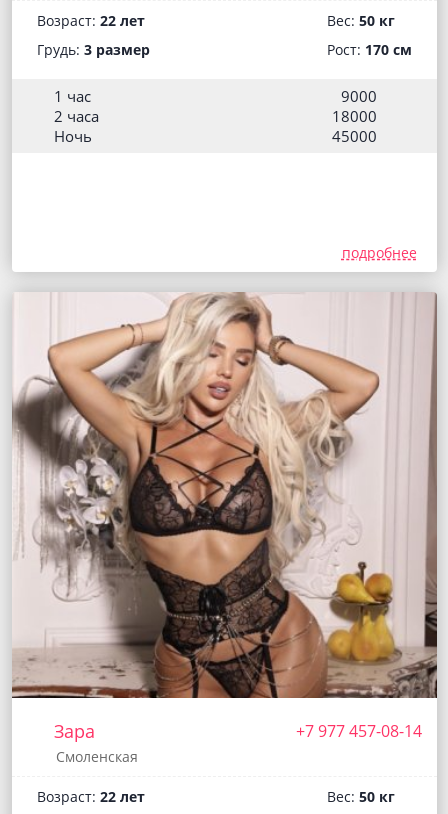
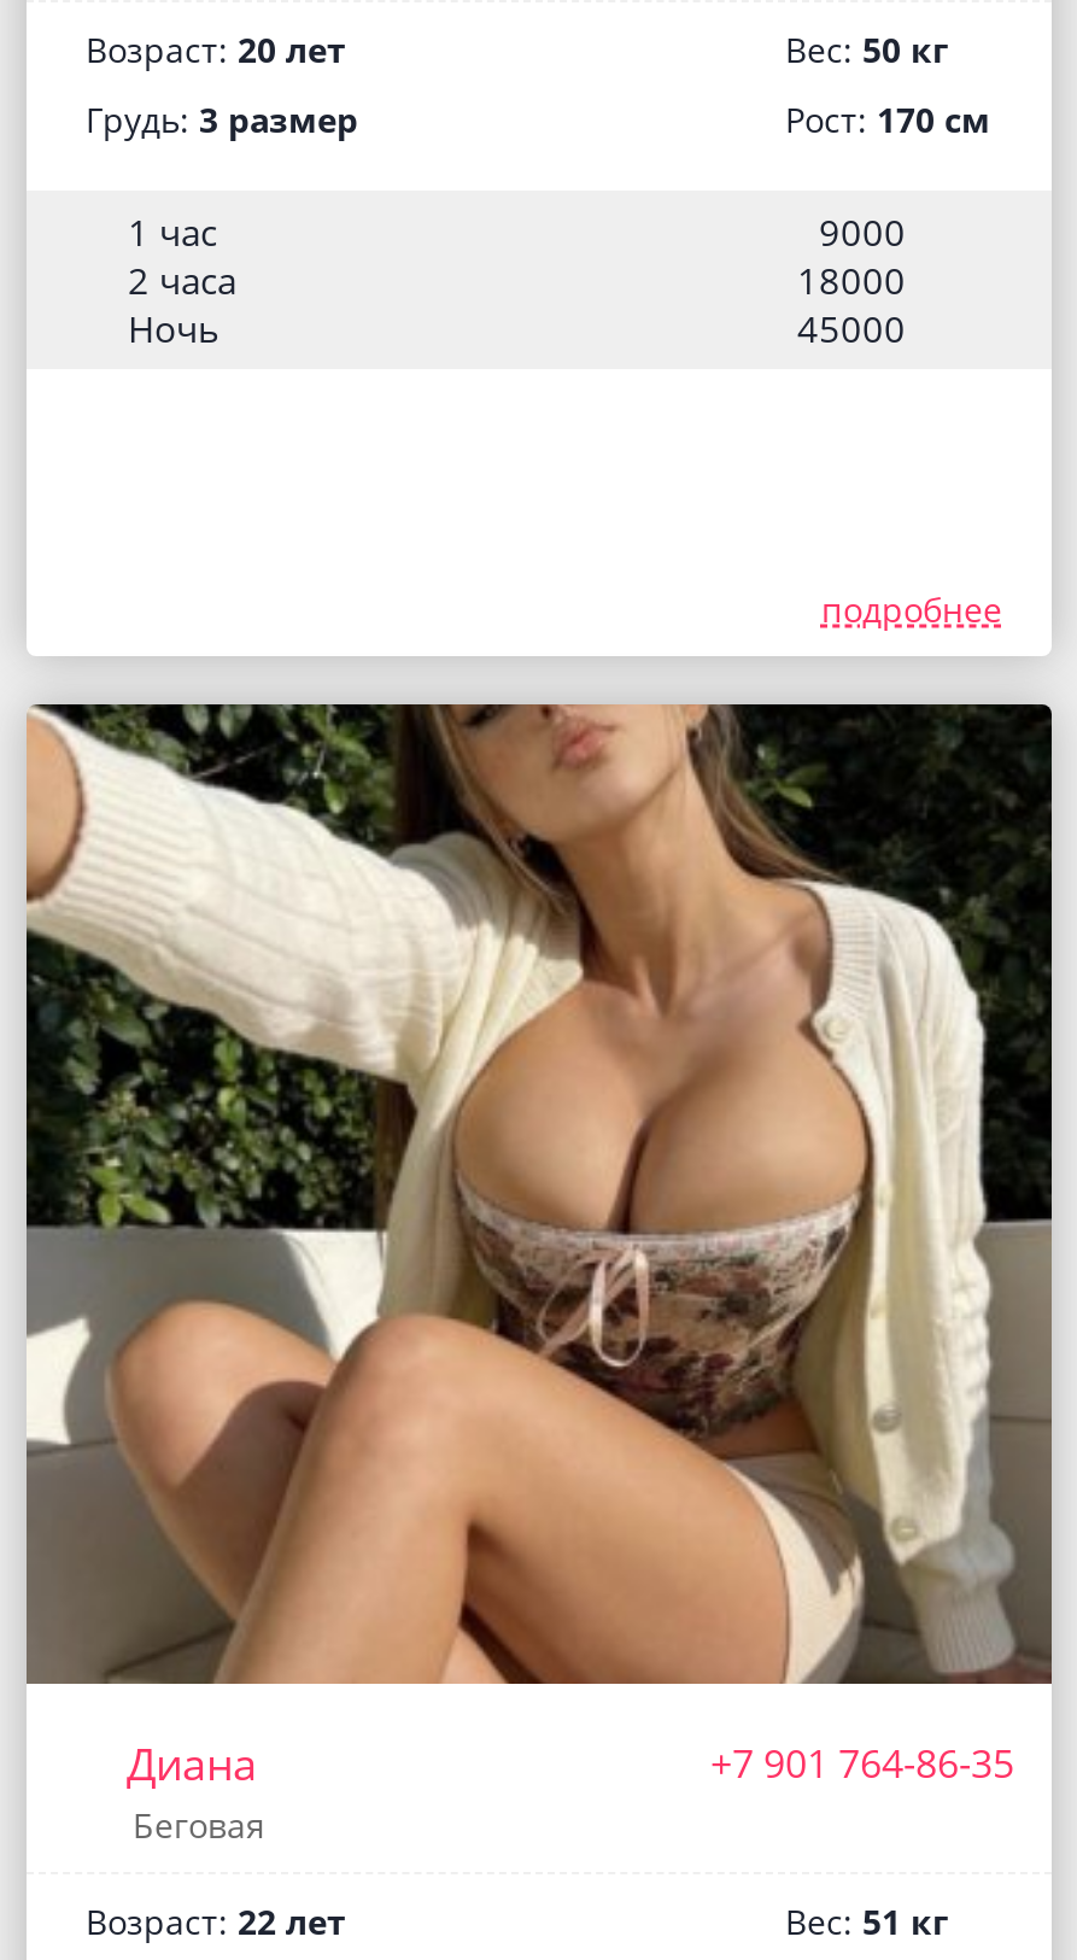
- Возраст: 22 лет
+ Возраст: 20 лет

- [image]
- Зара
- +7 977 457-08-14
- Смоленская
+ [image]
+ Диана
+ +7 901 764-86-35
+ Беговая

- Вес: 50 кг
+ Вес: 51 кг
